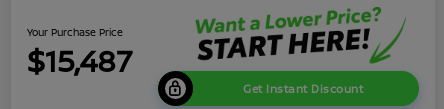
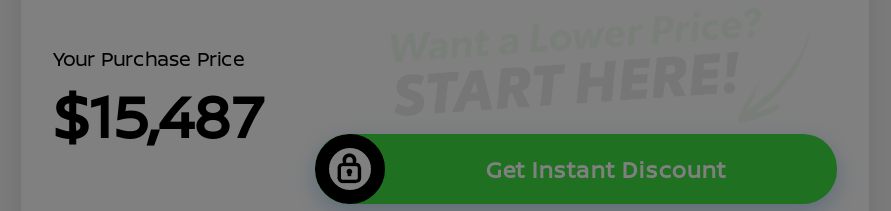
- [image]
